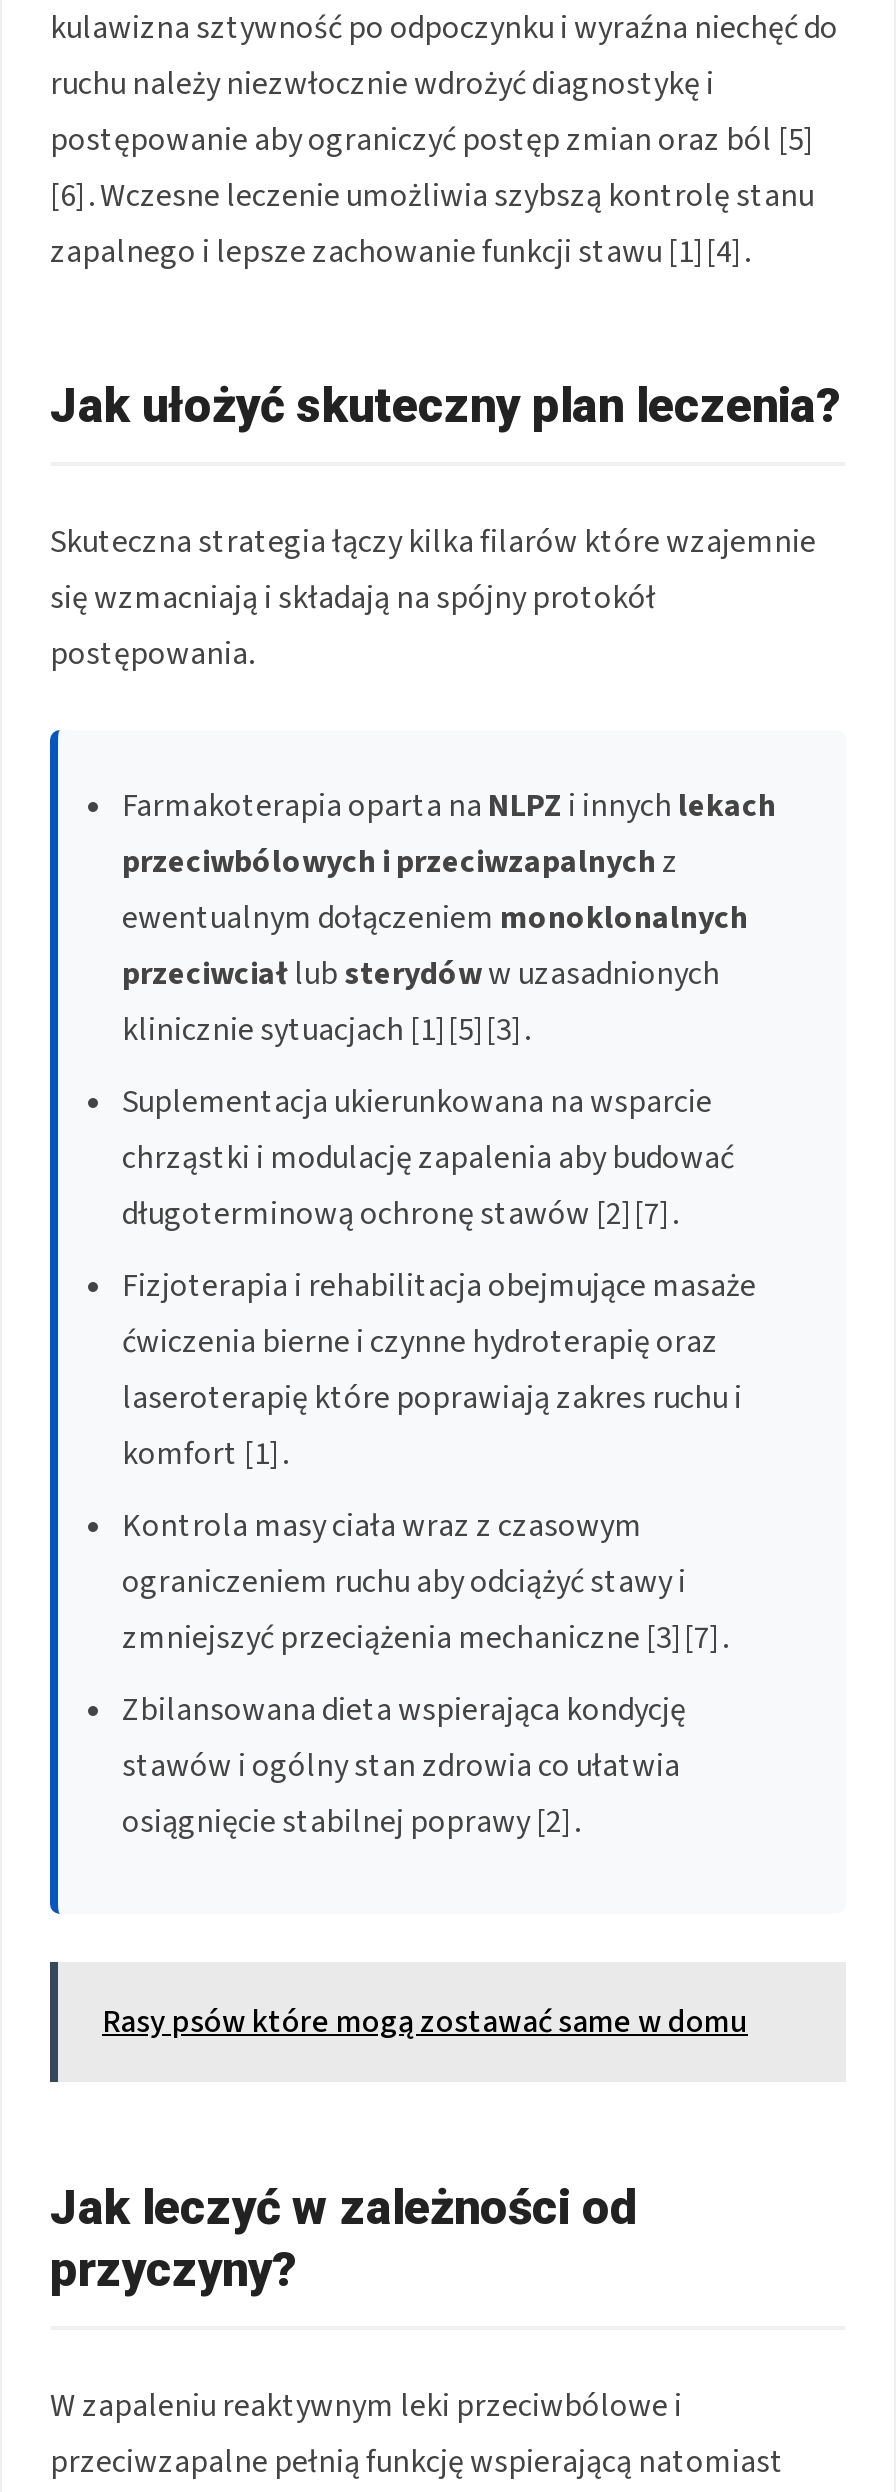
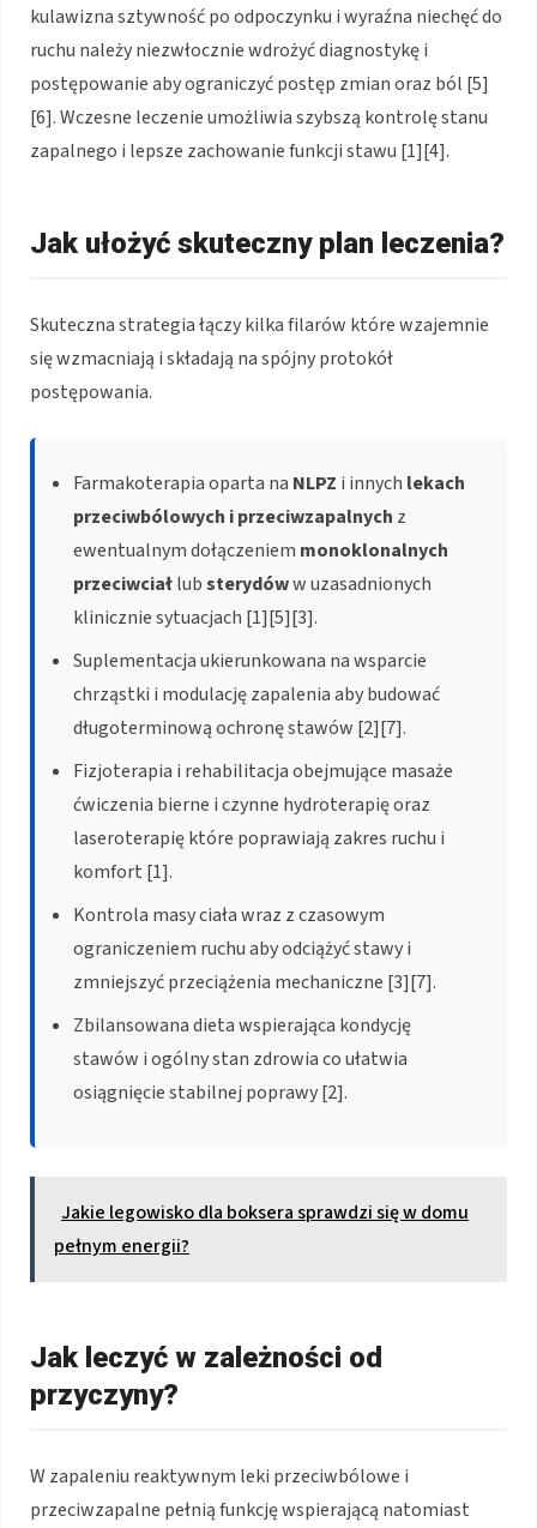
- Rasy psów które mogą zostawać same w domu
+ Jakie legowisko dla boksera sprawdzi się w domu
+ pełnym energii?
